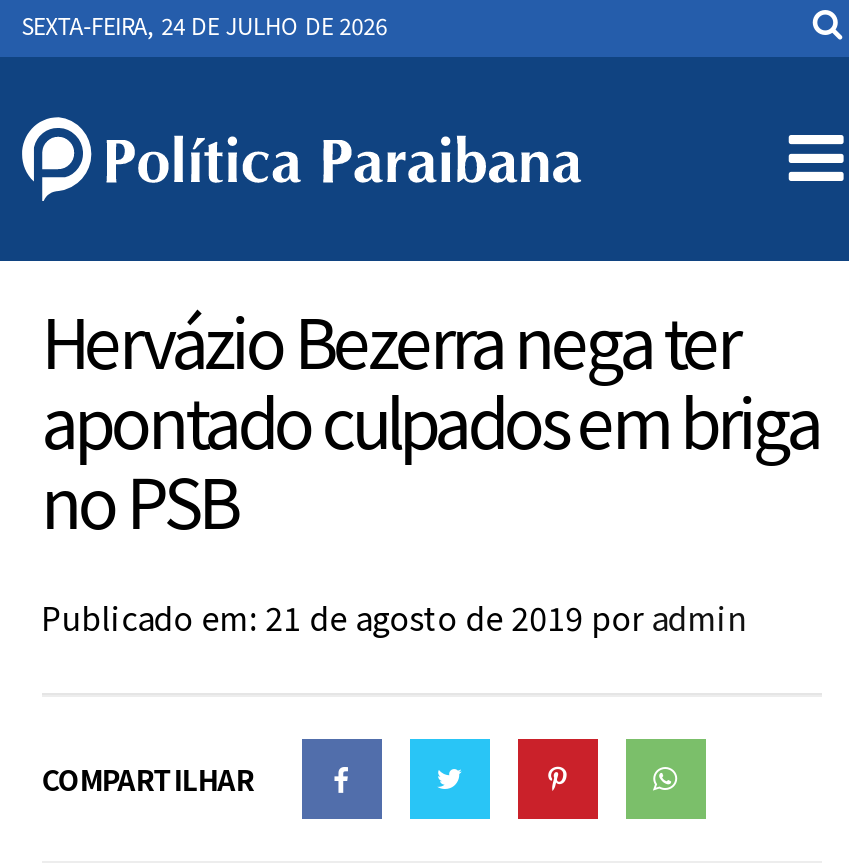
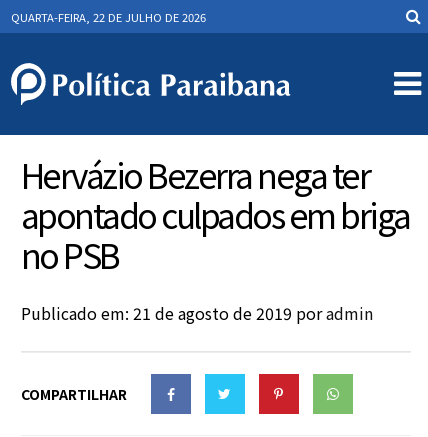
- SEXTA-FEIRA, 24 DE JULHO DE 2026
+ QUARTA-FEIRA, 22 DE JULHO DE 2026
